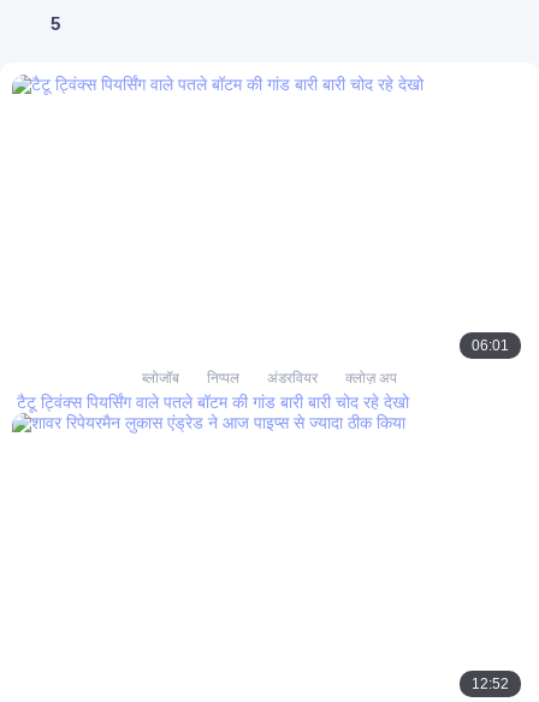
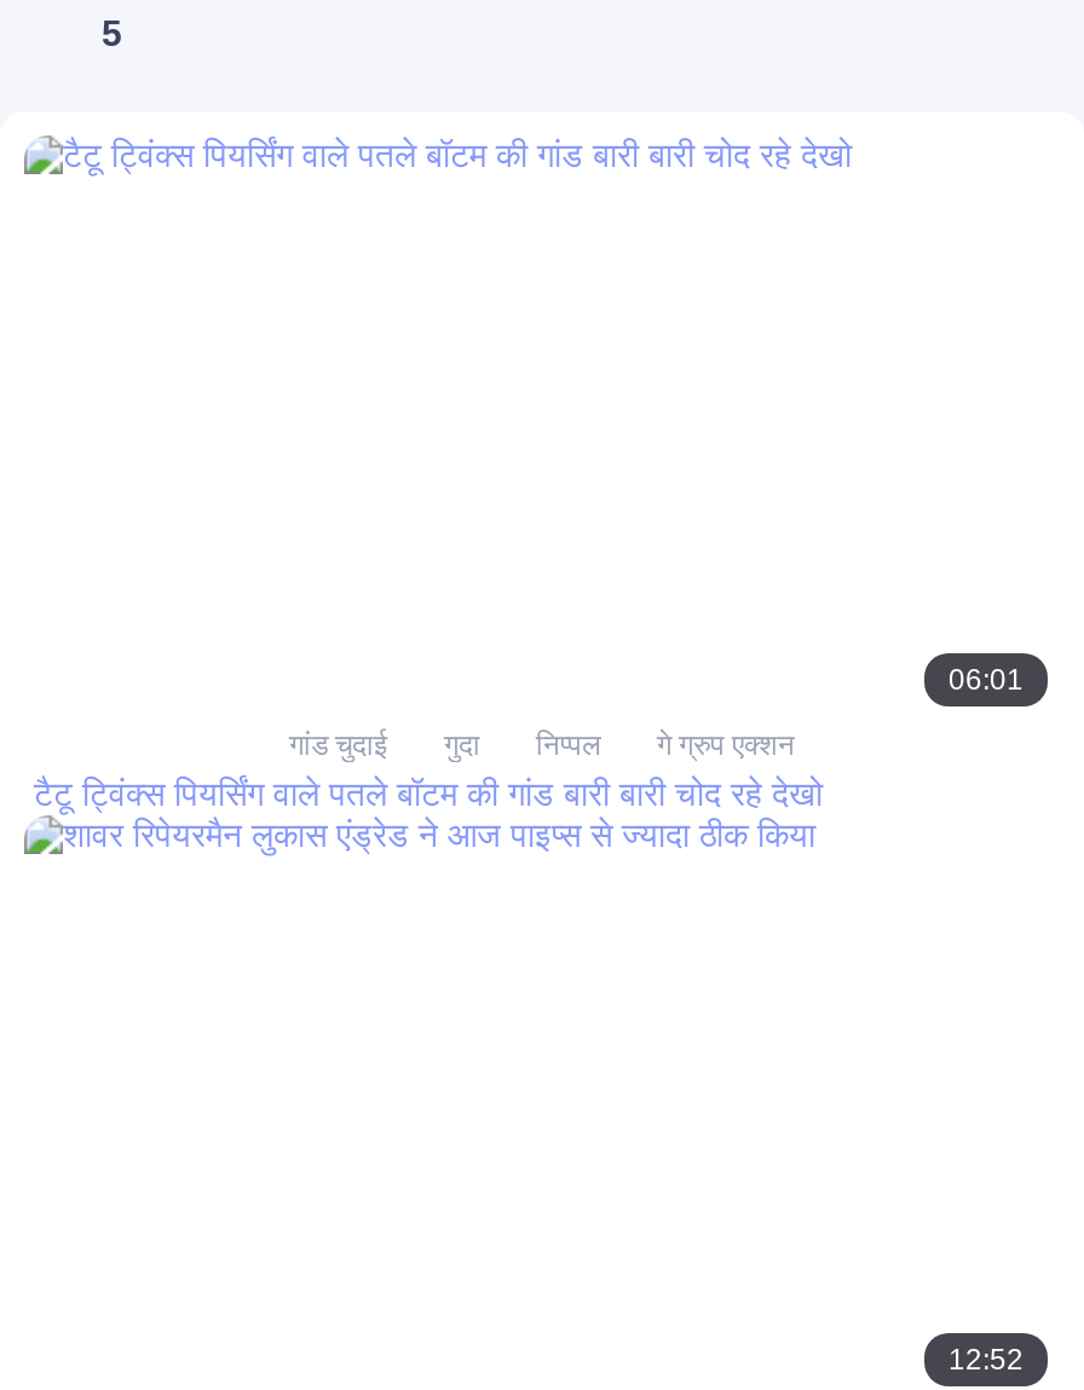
- ब्लोजॉब
+ गांड चुदाई
+ गुदा

- अंडरवियर
- क्लोज़ अप
+ गे ग्रुप एक्शन
